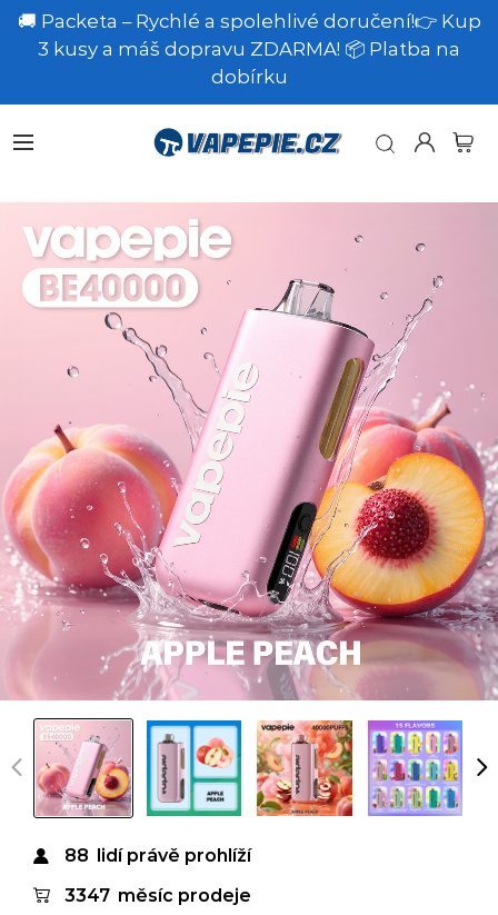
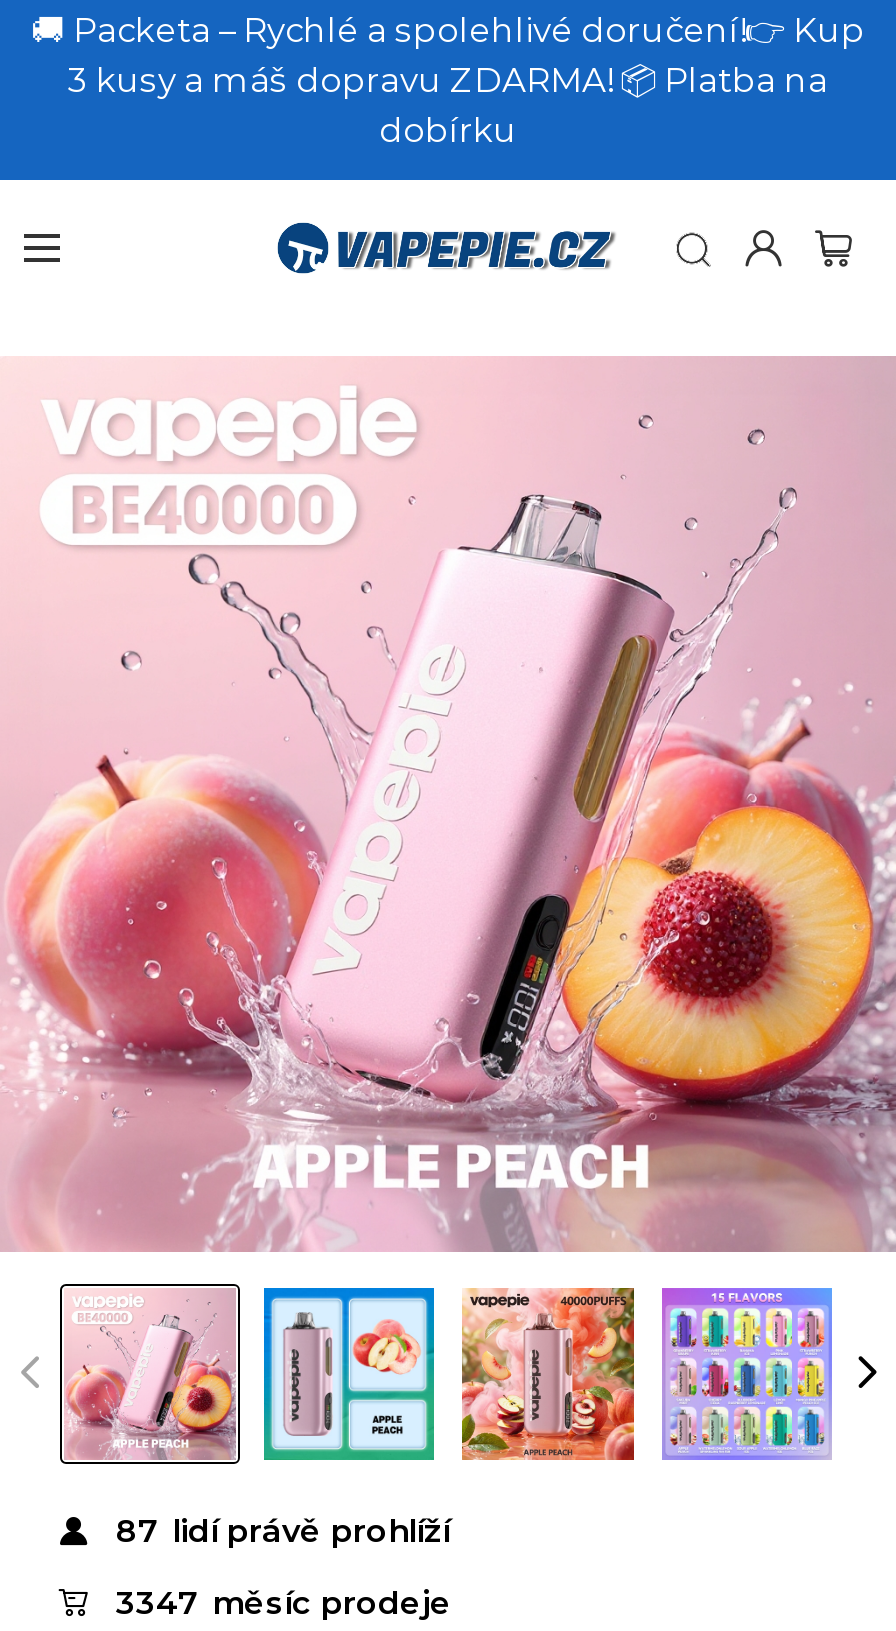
- 88 lidí právě prohlíží
+ 87 lidí právě prohlíží
